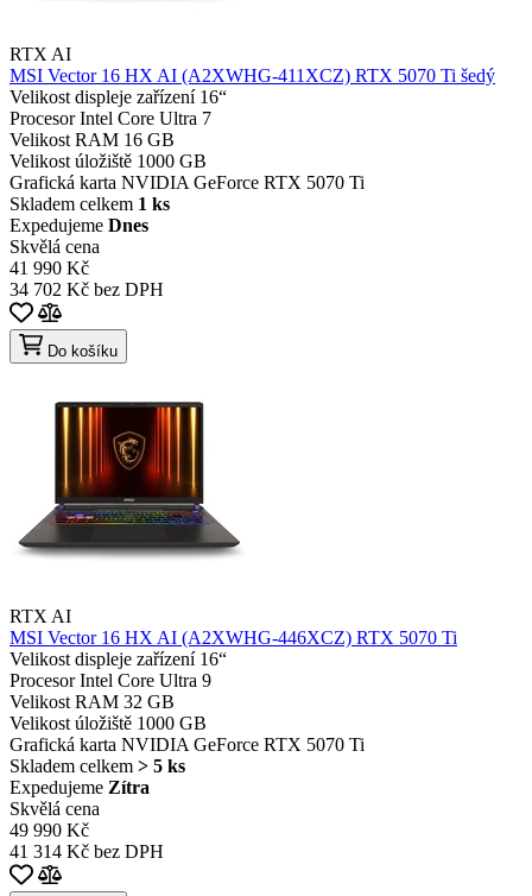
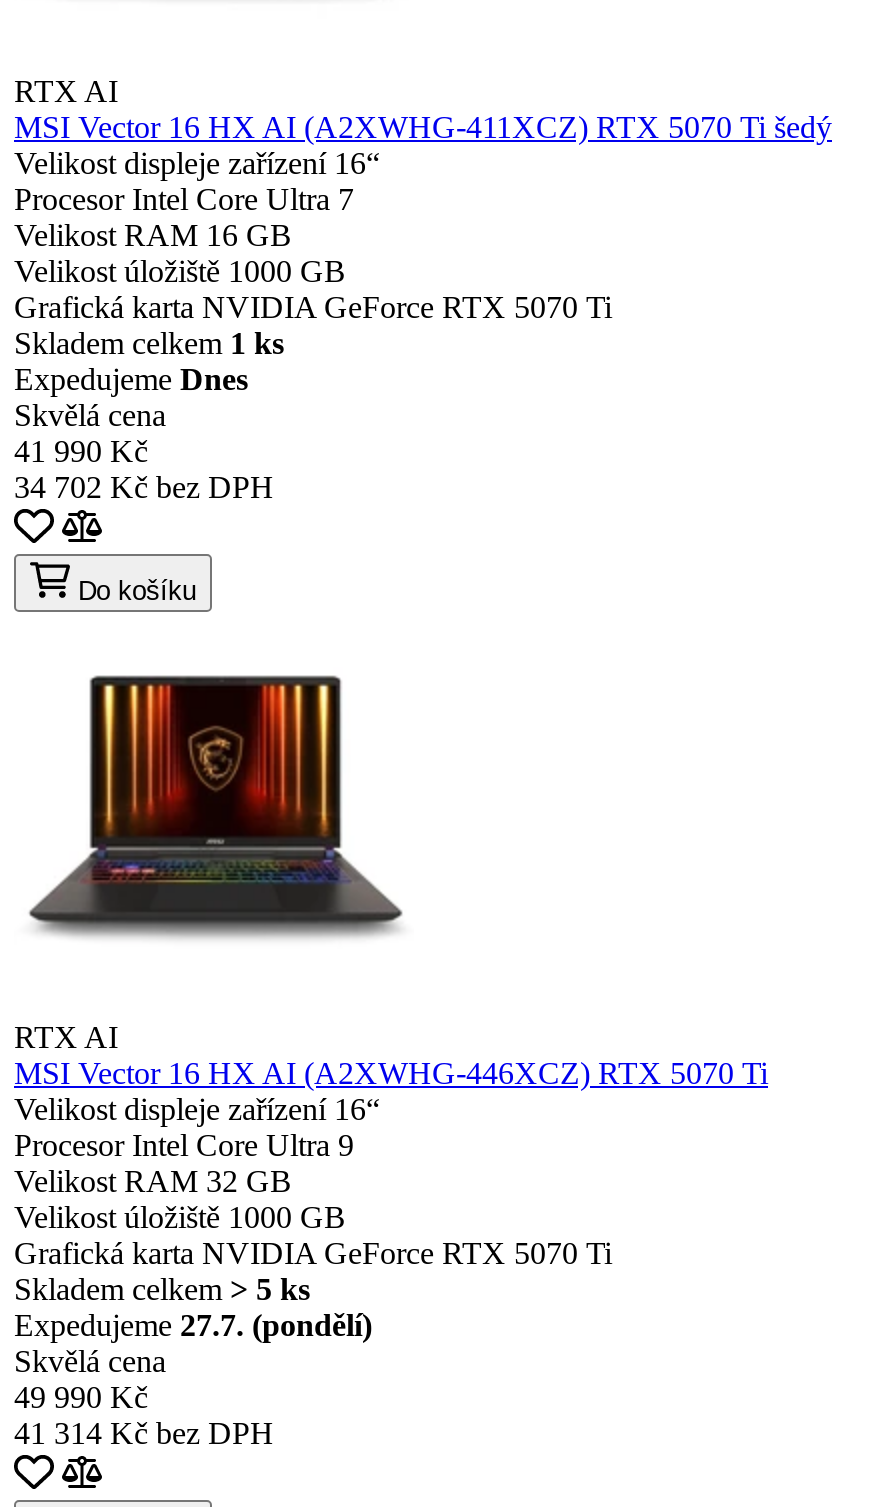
- Expedujeme Zítra
+ Expedujeme 27.7. (pondělí)
